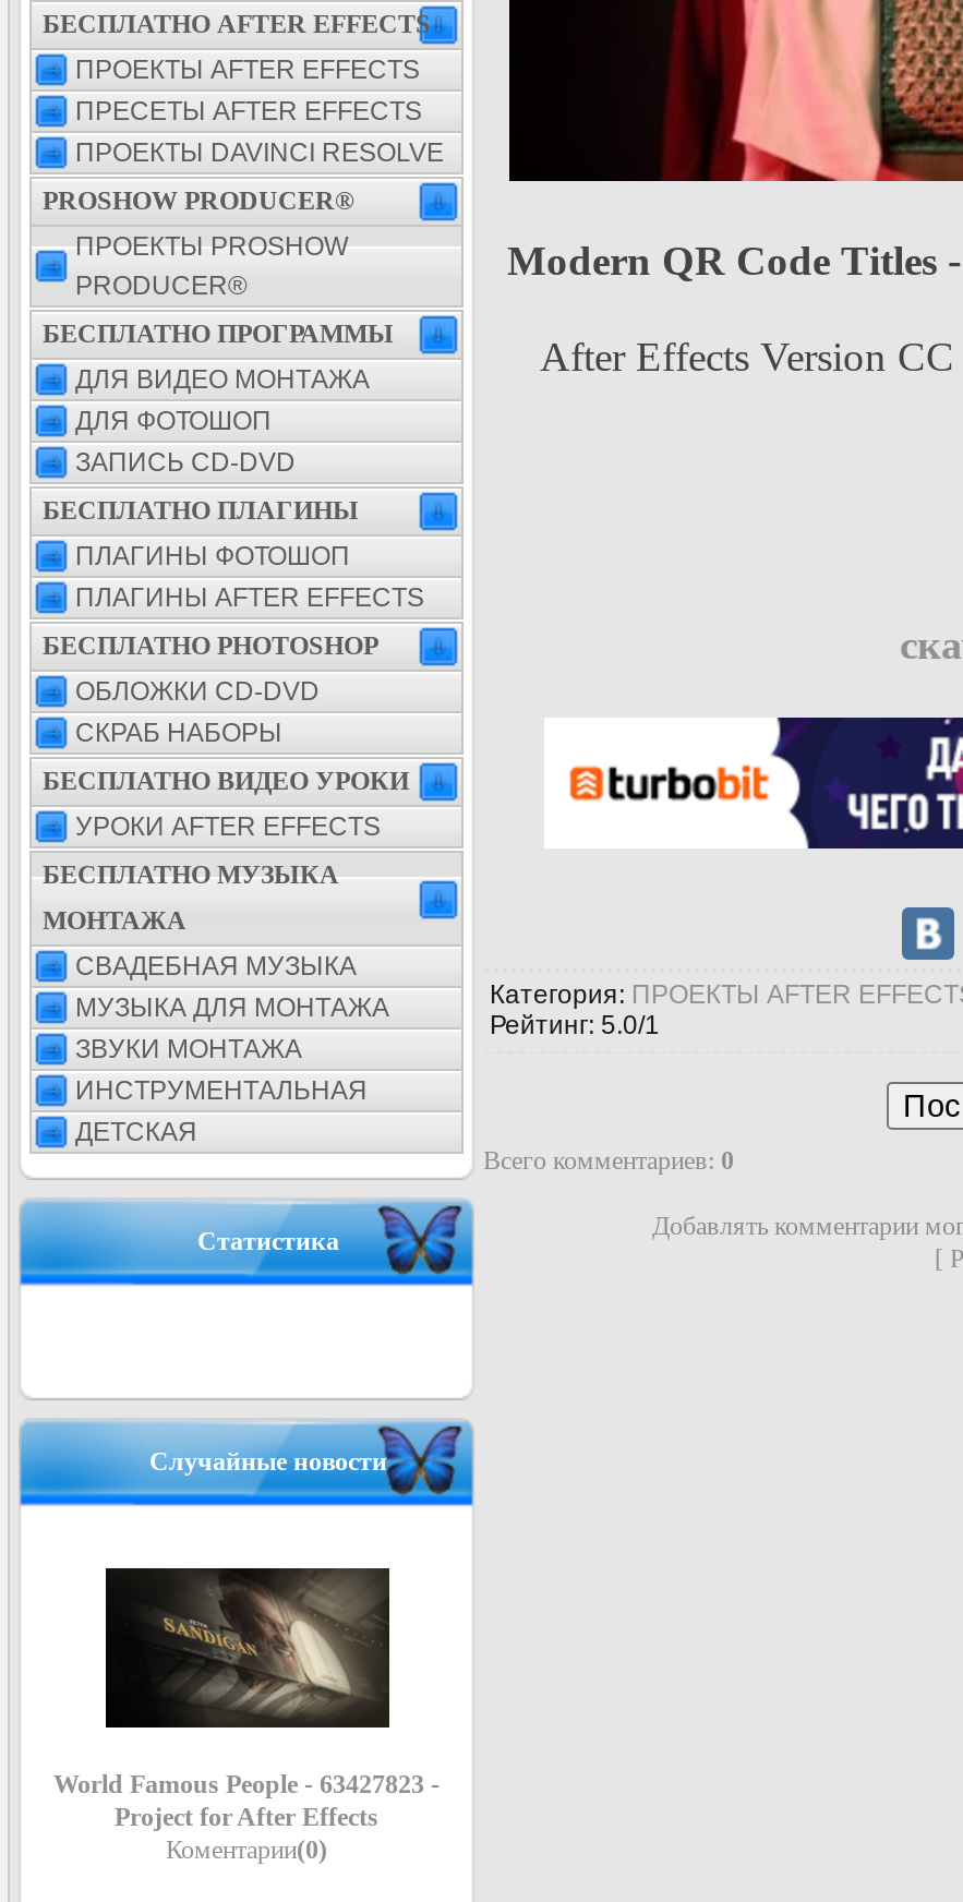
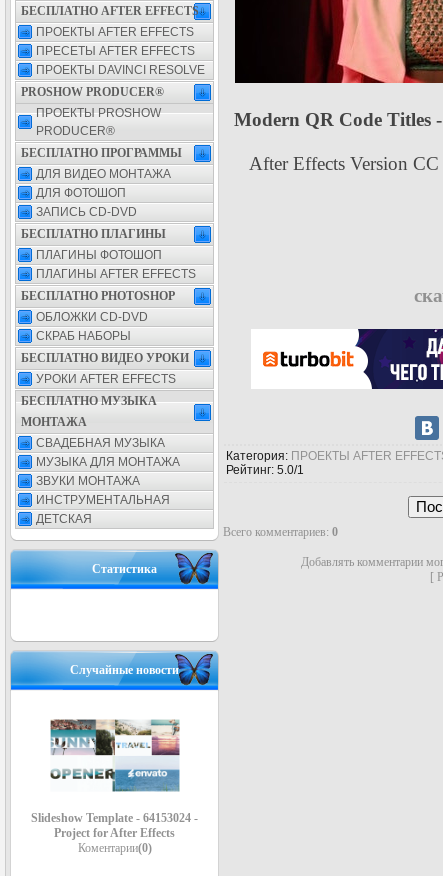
- [image]
- World Famous People - 63427823 -
+ [image]
+ Slideshow Template - 64153024 -
